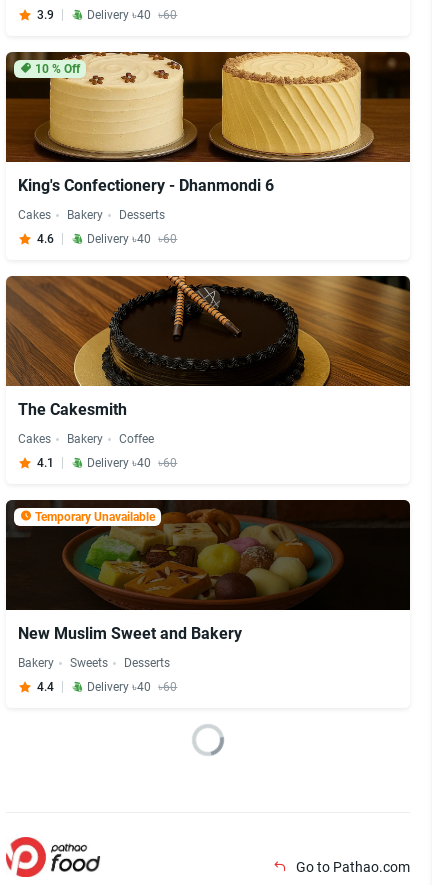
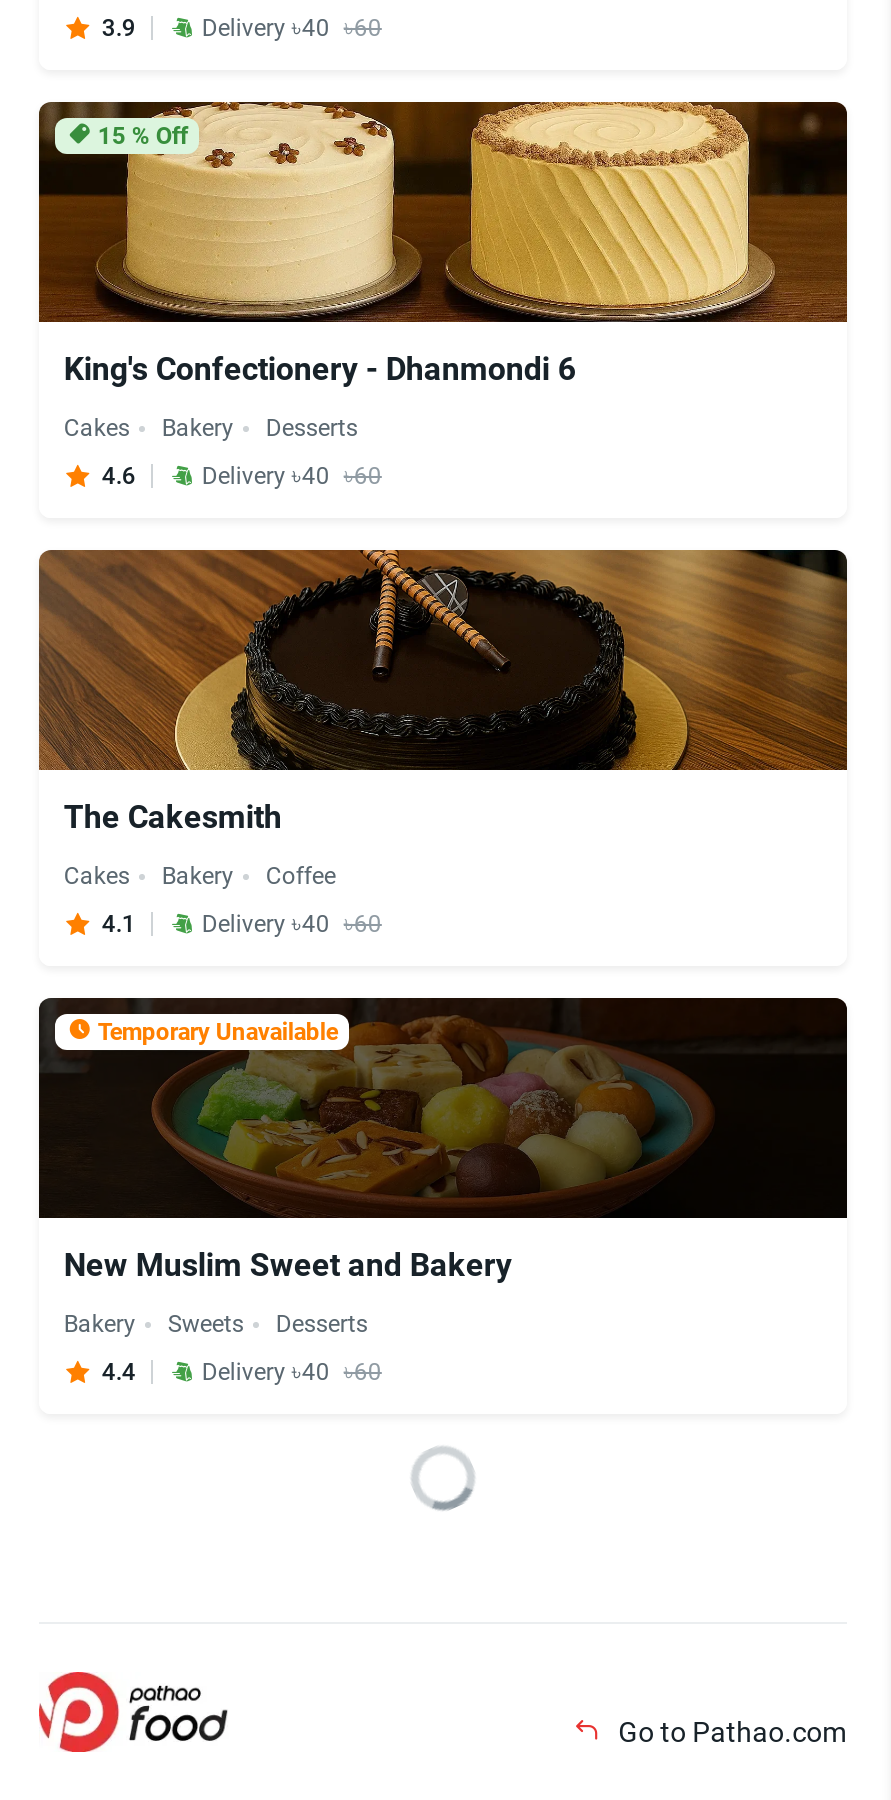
- 10% Off
+ 15% Off
